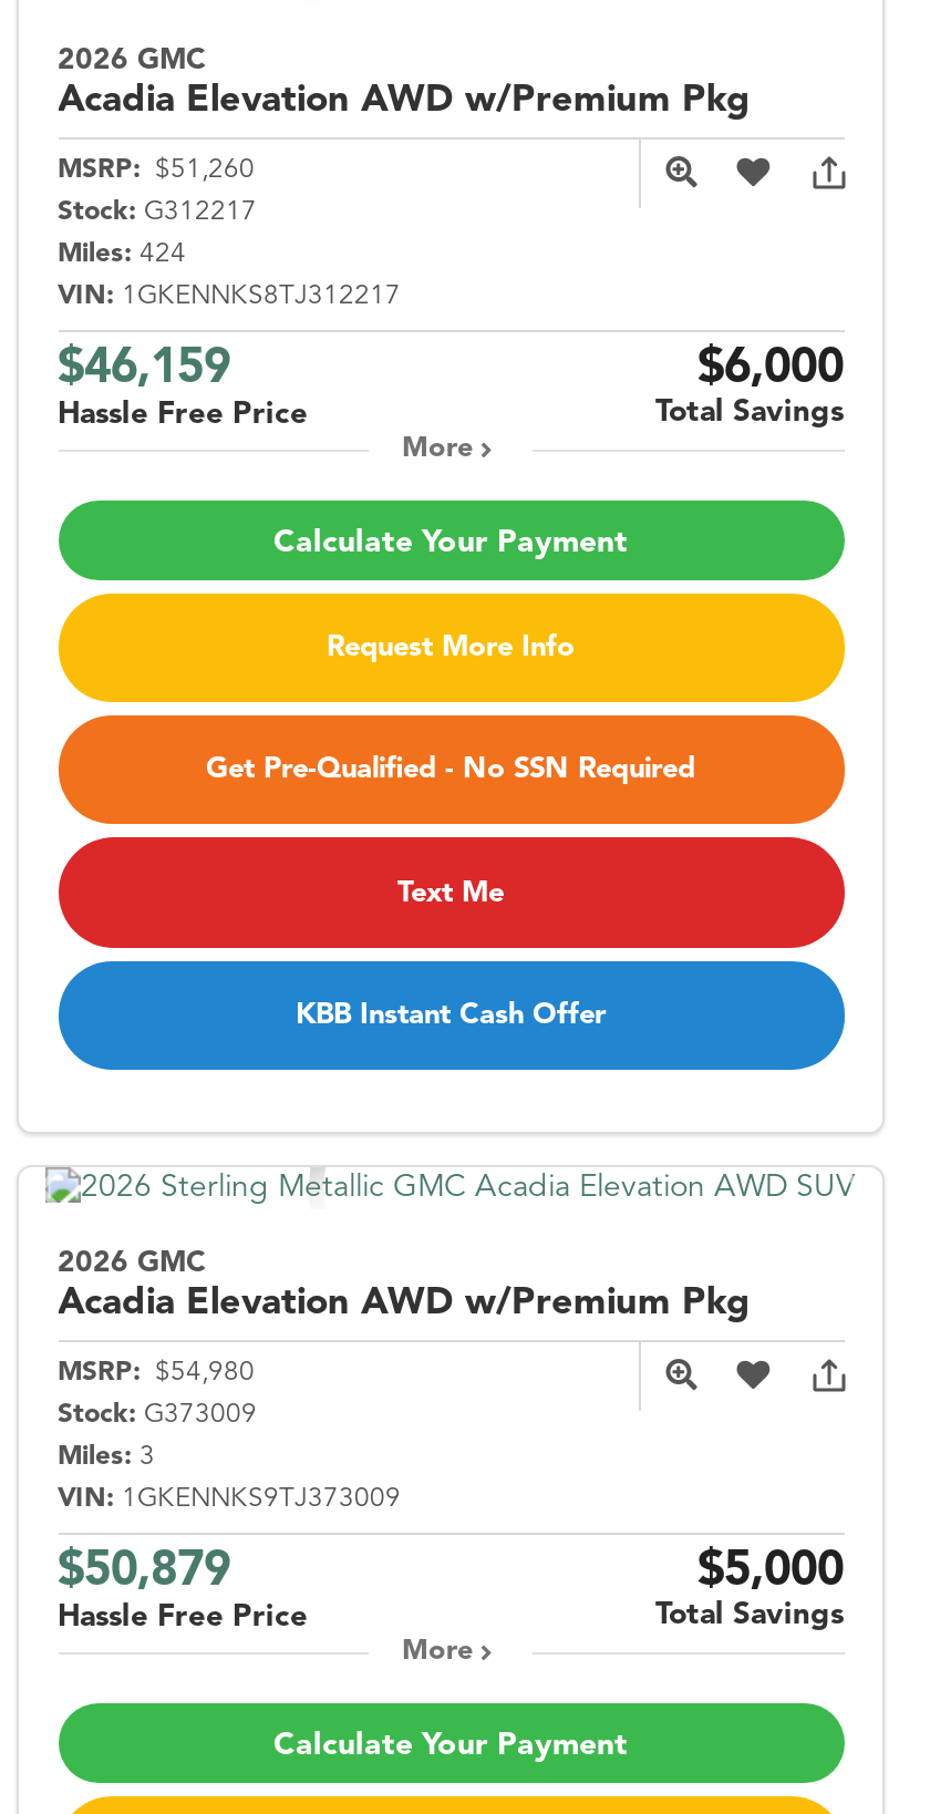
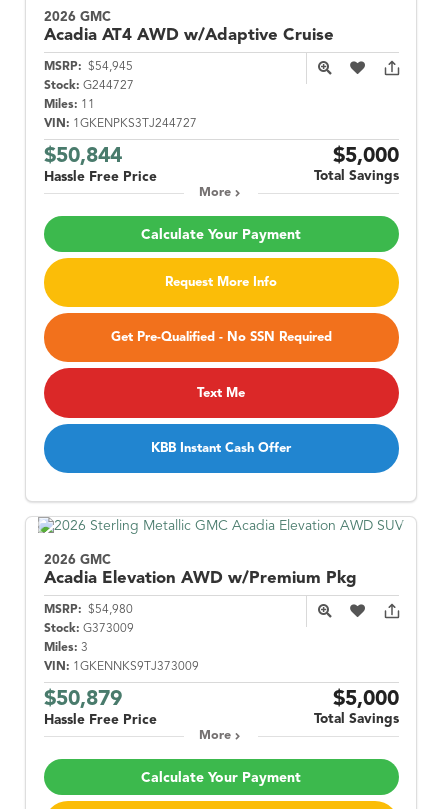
- Acadia Elevation AWD w/Premium Pkg
+ Acadia AT4 AWD w/Adaptive Cruise

- MSRP: $51,260
+ MSRP: $54,945

- Stock: G312217
+ Stock: G244727

- Miles: 424
+ Miles: 11

- VIN: 1GKENNKS8TJ312217
+ VIN: 1GKENPKS3TJ244727

- $46,159
+ $50,844

- $6,000
+ $5,000
